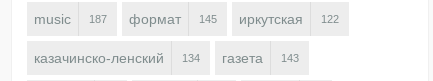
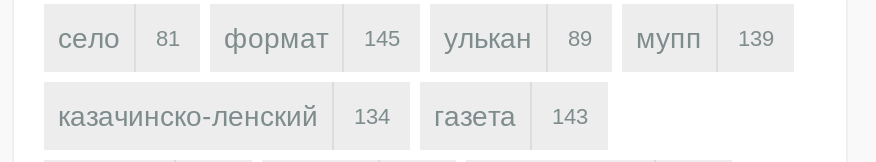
- music
- 187
+ село
+ 81

- иркутская
- 122
+ улькан
+ 89
+ мупп
+ 139
